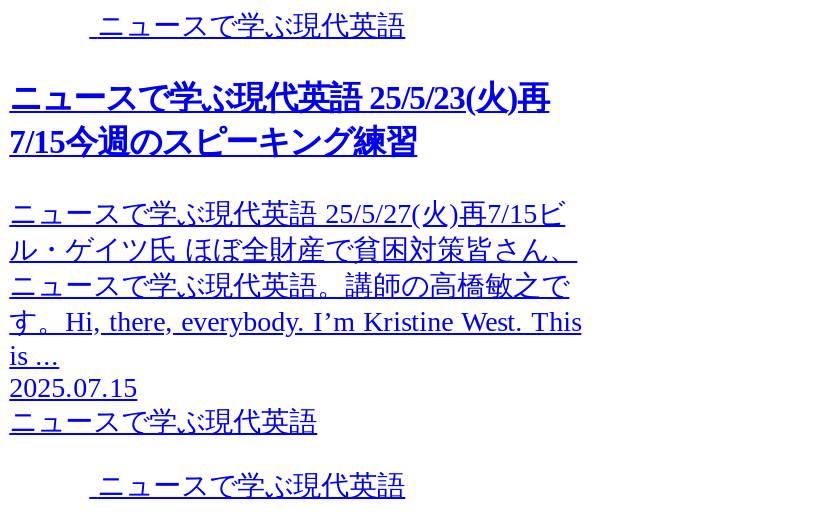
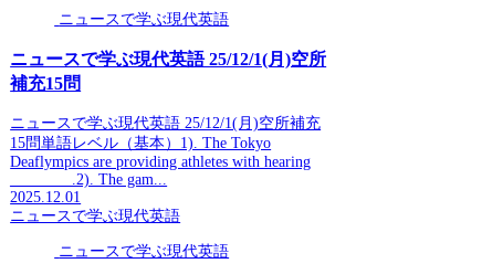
- ニュースで学ぶ現代英語 25/5/23(火)再
- 7/15今週のスピーキング練習
+ ニュースで学ぶ現代英語 25/12/1(月)空所
+ 補充15問

- ニュースで学ぶ現代英語 25/5/27(火)再7/15ビ
- ル・ゲイツ氏 ほぼ全財産で貧困対策皆さん、
- ニュースで学ぶ現代英語。講師の高橋敏之で
- す。Hi, there, everybody. I’m Kristine West. This
- is ...
- 2025.07.15
+ ニュースで学ぶ現代英語 25/12/1(月)空所補充
+ 15問単語レベル（基本）1). The Tokyo
+ Deaflympics are providing athletes with hearing
+ ________.2). The gam...
+ 2025.12.01
